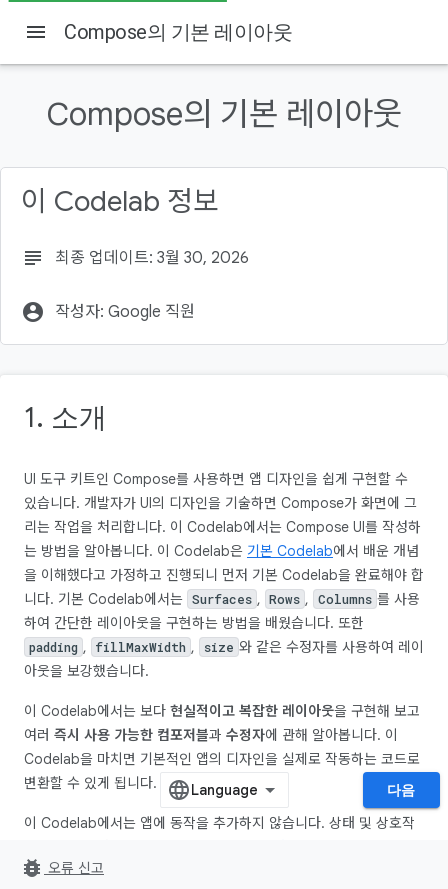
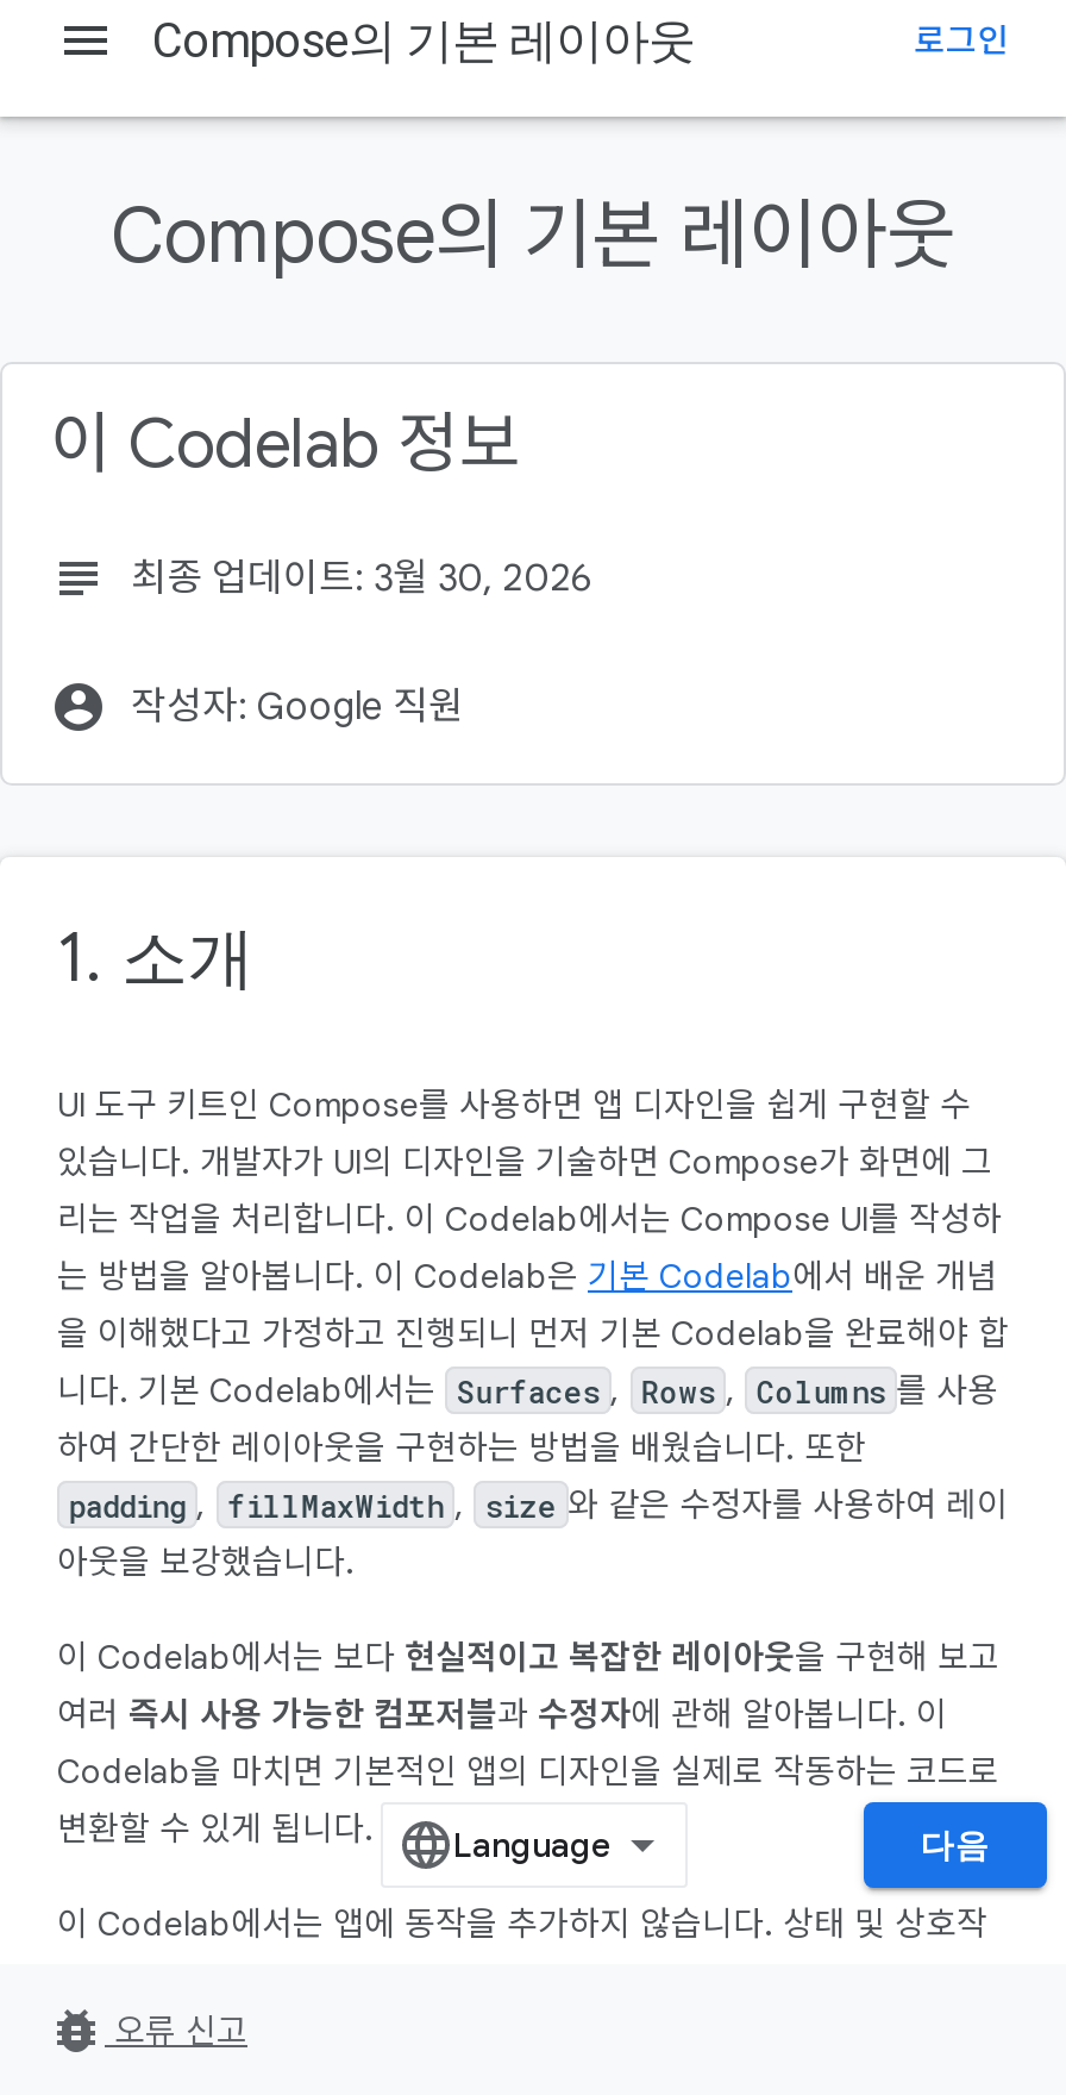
+ 로그인
